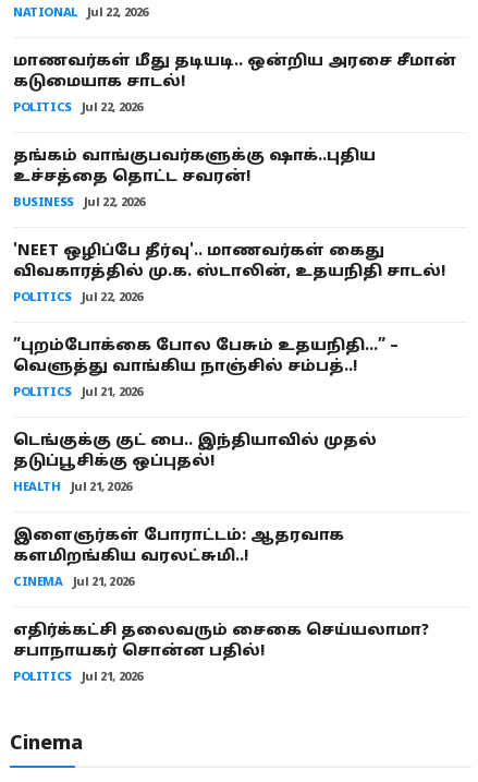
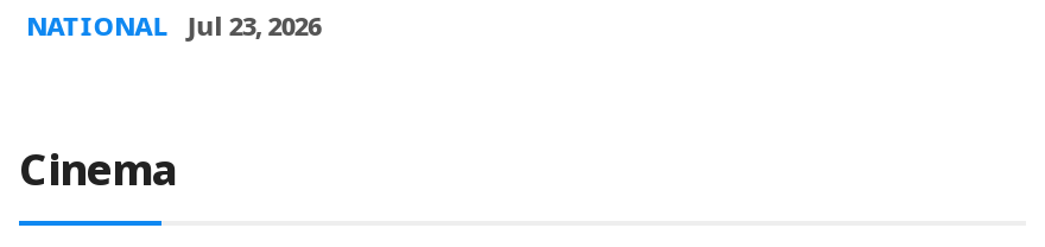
- Jul 22, 2026
- மாணவர்கள் மீது தடியடி.. ஒன்றிய அரசை சீமான்
- கடுமையாக சாடல்!
- POLITICS
- Jul 22, 2026
- தங்கம் வாங்குபவர்களுக்கு ஷாக்..புதிய
- உச்சத்தை தொட்ட சவரன்!
- BUSINESS
- Jul 22, 2026
- 'NEET ஒழிப்பே தீர்வு'.. மாணவர்கள் கைது
- விவகாரத்தில் மு.க. ஸ்டாலின், உதயநிதி சாடல்!
- POLITICS
- Jul 22, 2026
- ”புறம்போக்கை போல பேசும் உதயநிதி…” –
- வெளுத்து வாங்கிய நாஞ்சில் சம்பத்..!
- POLITICS
- Jul 21, 2026
- டெங்குக்கு குட் பை.. இந்தியாவில் முதல்
- தடுப்பூசிக்கு ஒப்புதல்!
- HEALTH
- Jul 21, 2026
- இளைஞர்கள் போராட்டம்: ஆதரவாக
- களமிறங்கிய வரலட்சுமி..!
- CINEMA
- Jul 21, 2026
- எதிர்க்கட்சி தலைவரும் சைகை செய்யலாமா?
- சபாநாயகர் சொன்ன பதில்!
- POLITICS
- Jul 21, 2026
+ Jul 23, 2026
